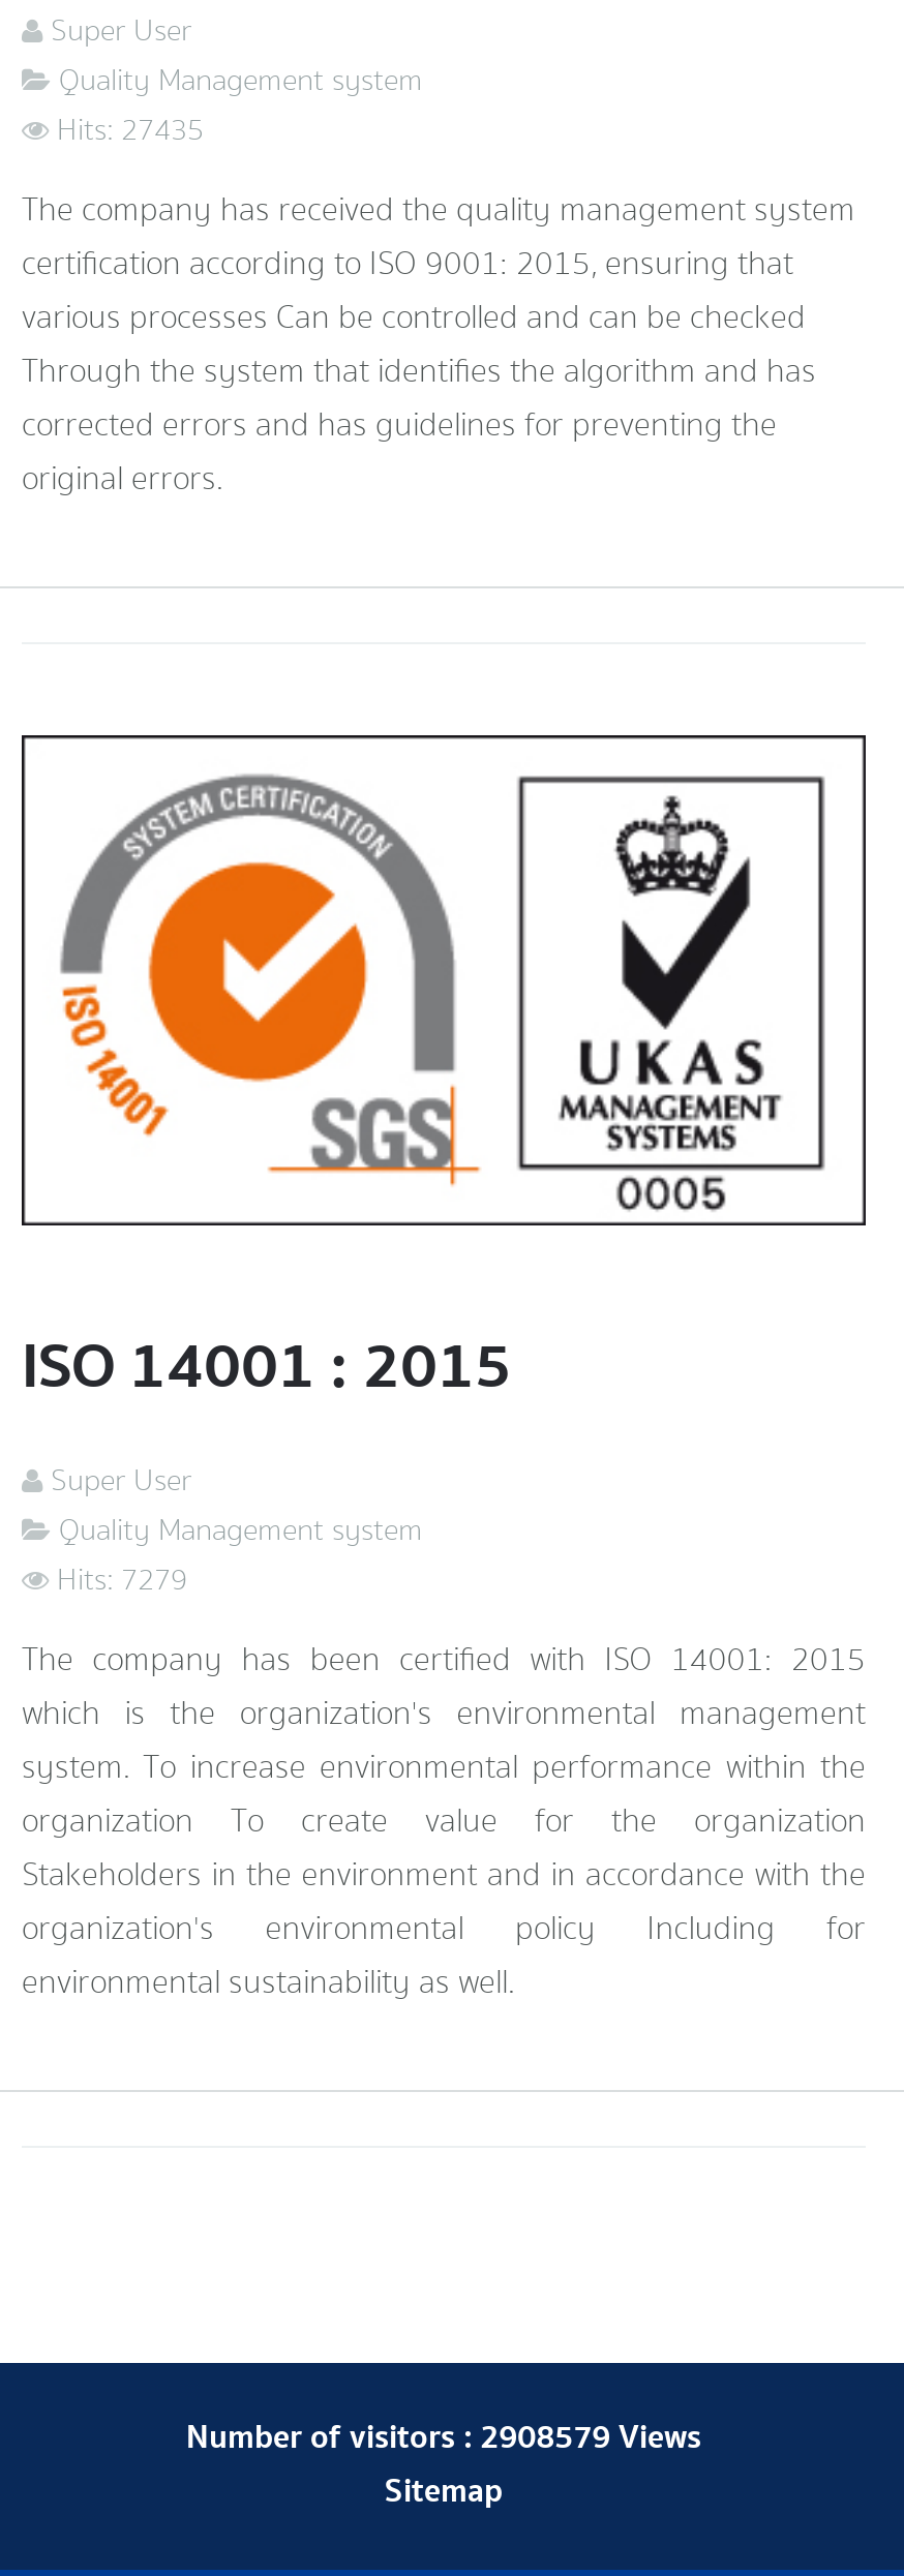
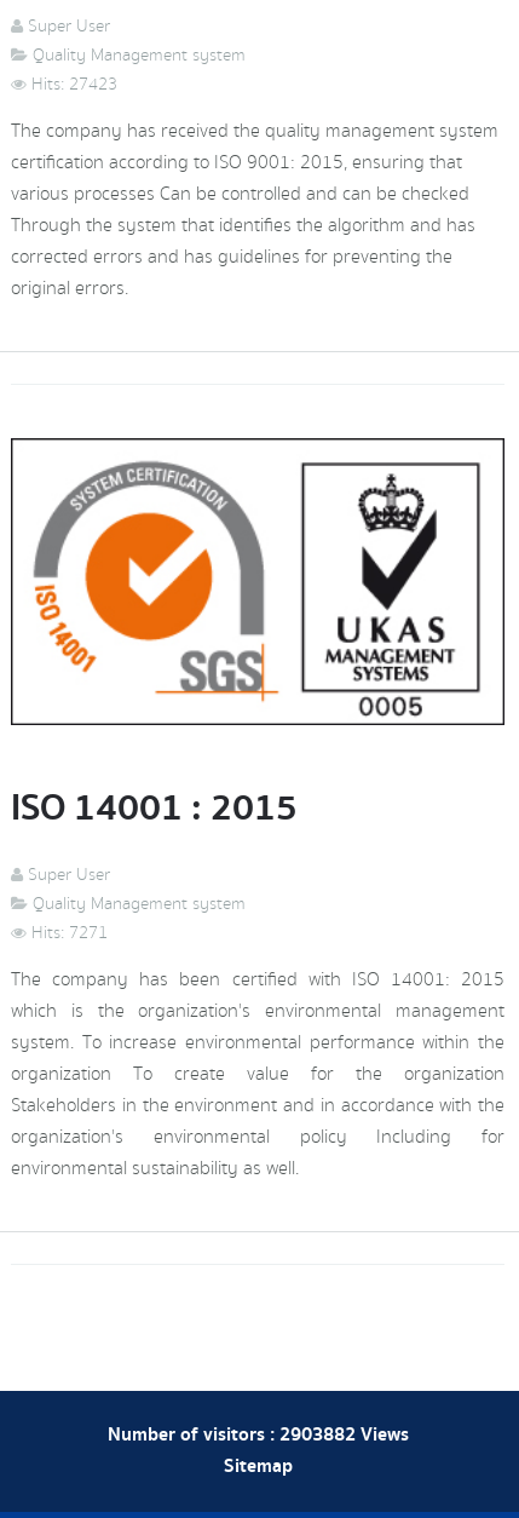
- Hits: 27435
+ Hits: 27423

- Hits: 7279
+ Hits: 7271

- Number of visitors : 2908579 Views
+ Number of visitors : 2903882 Views
